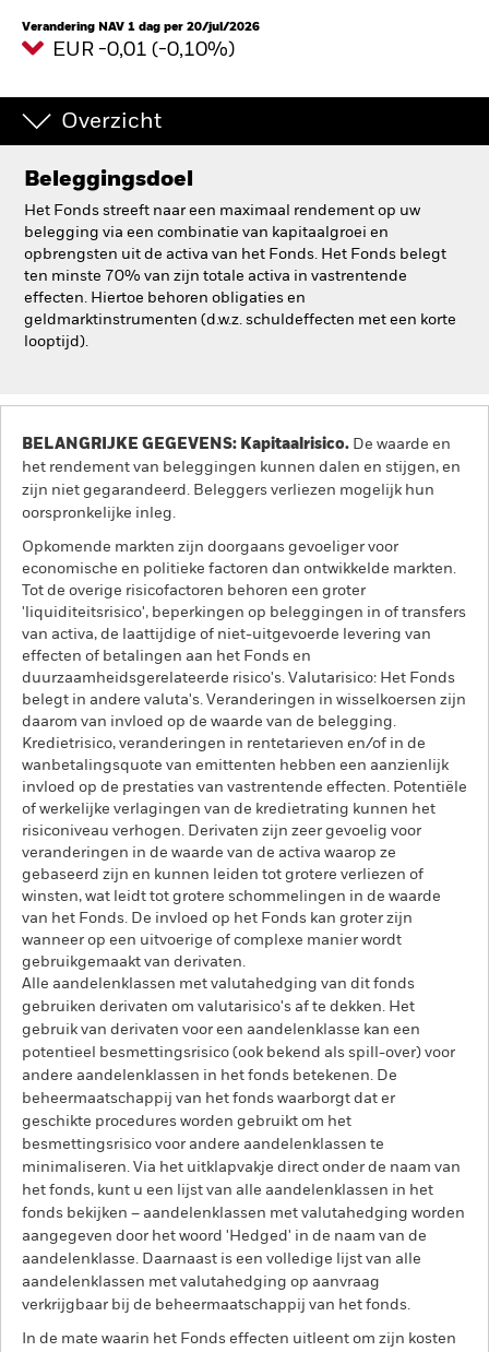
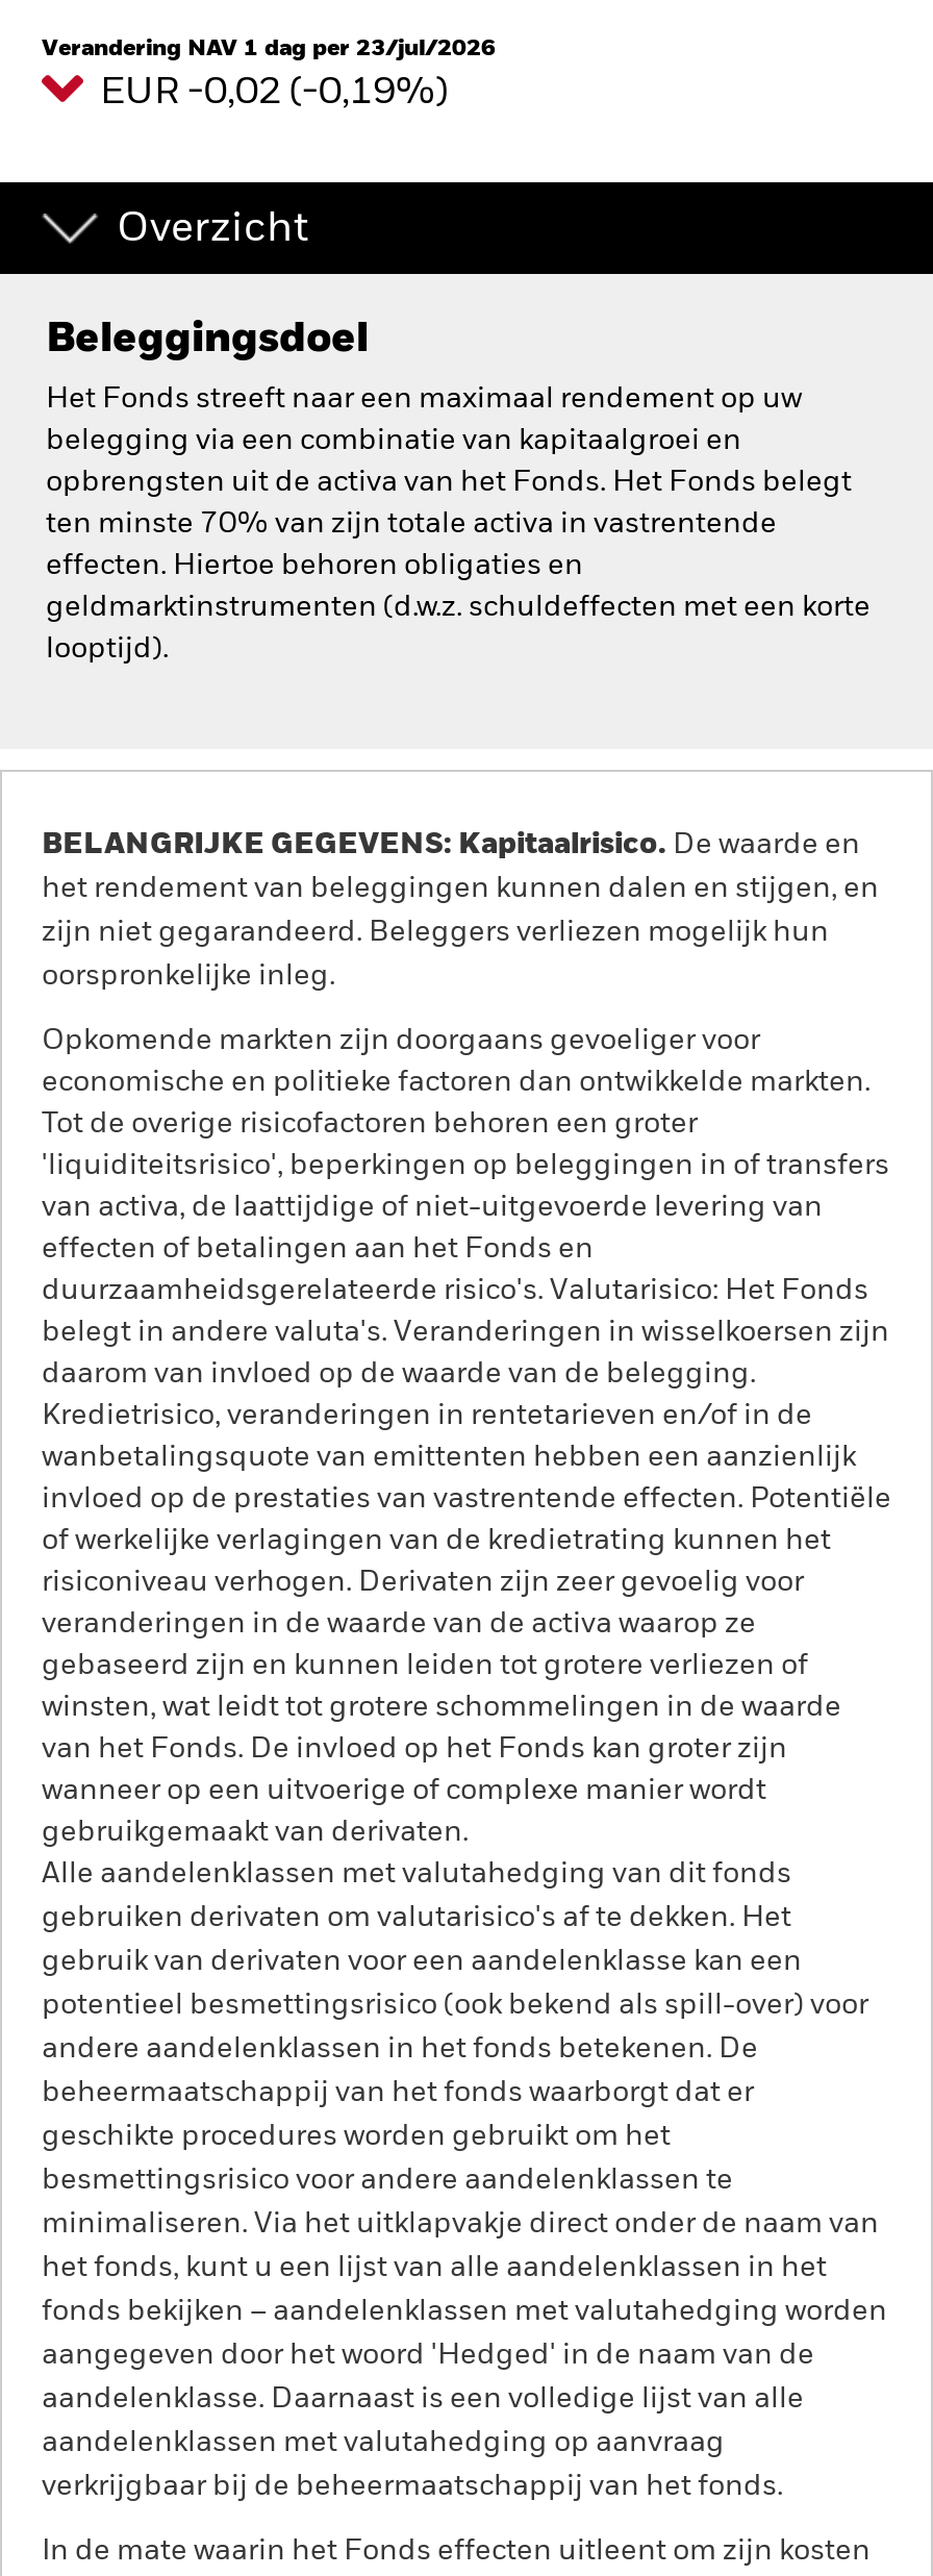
- Verandering NAV 1 dag per 20/jul/2026
+ Verandering NAV 1 dag per 23/jul/2026

- EUR -0,01 (-0,10%)
+ EUR -0,02 (-0,19%)
